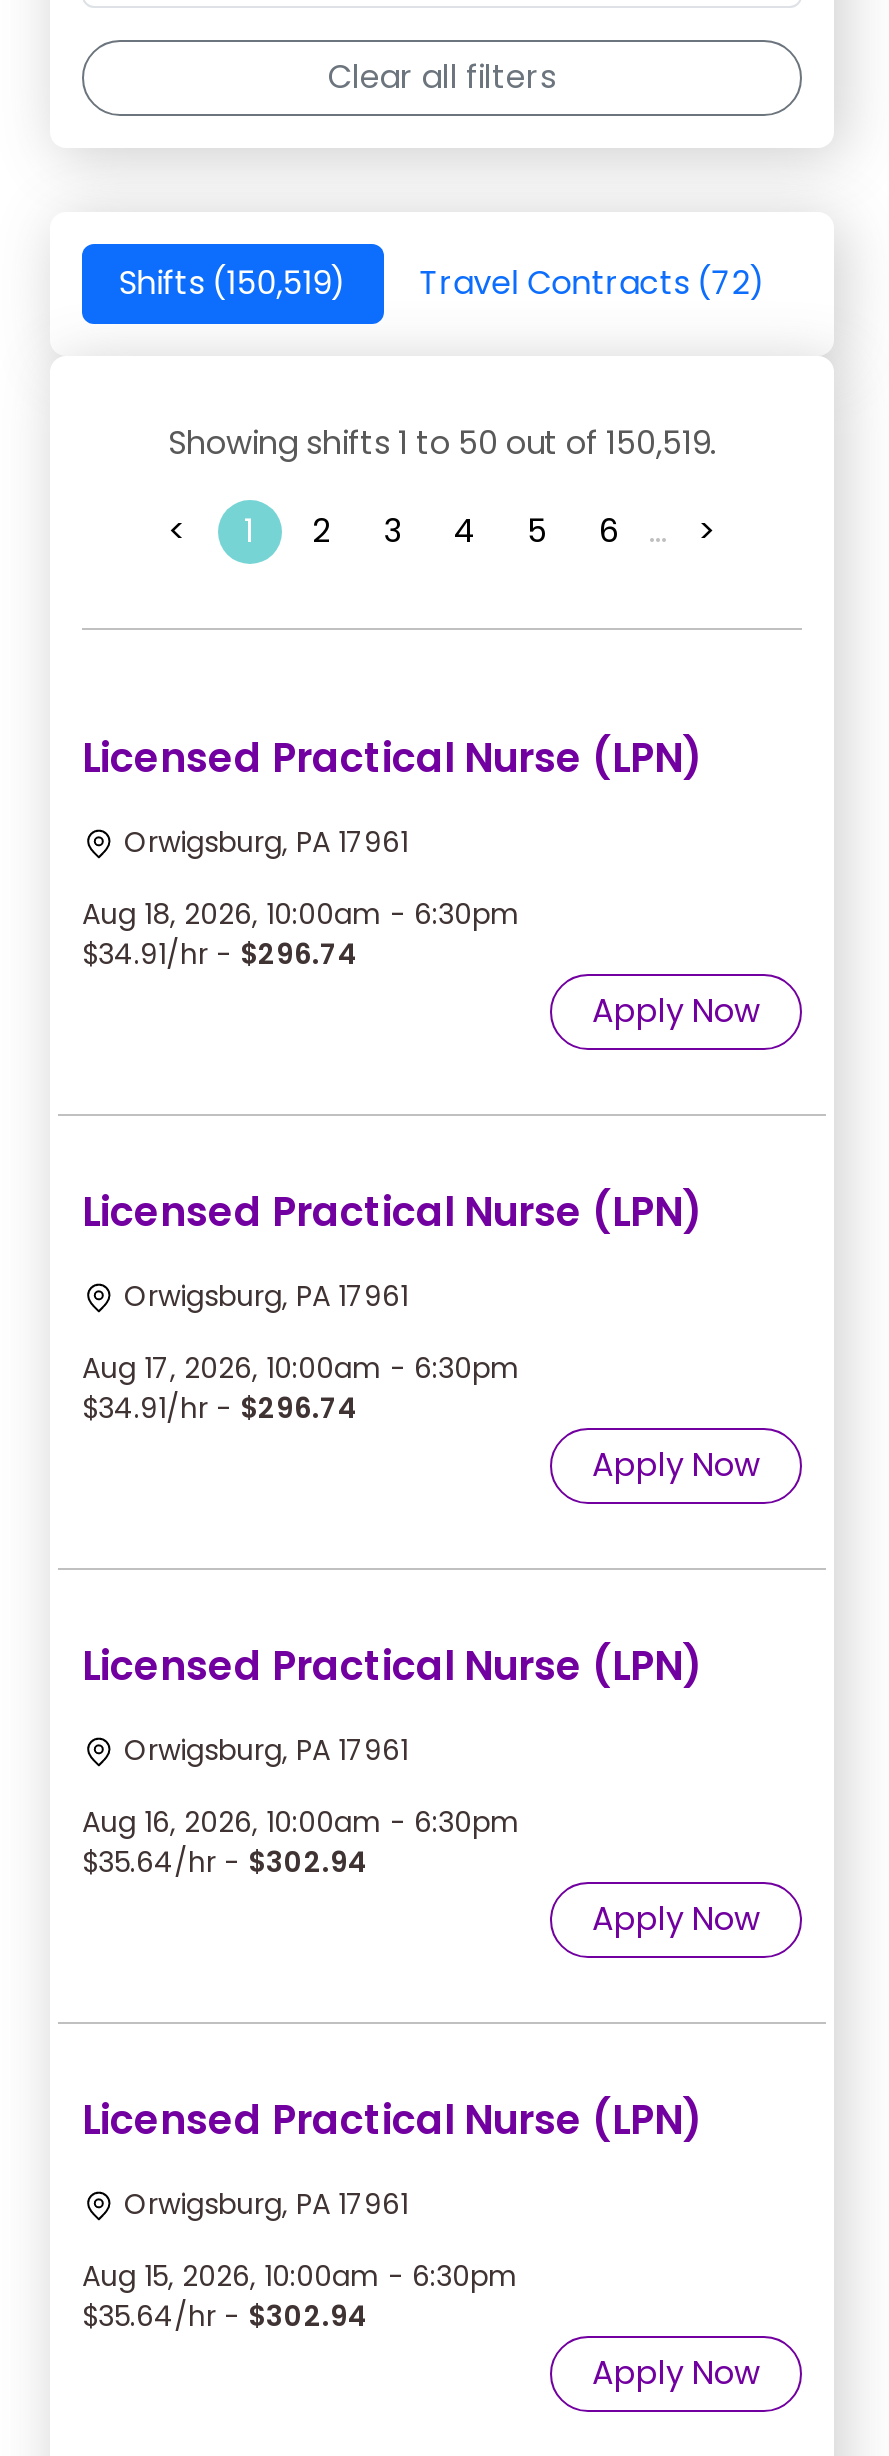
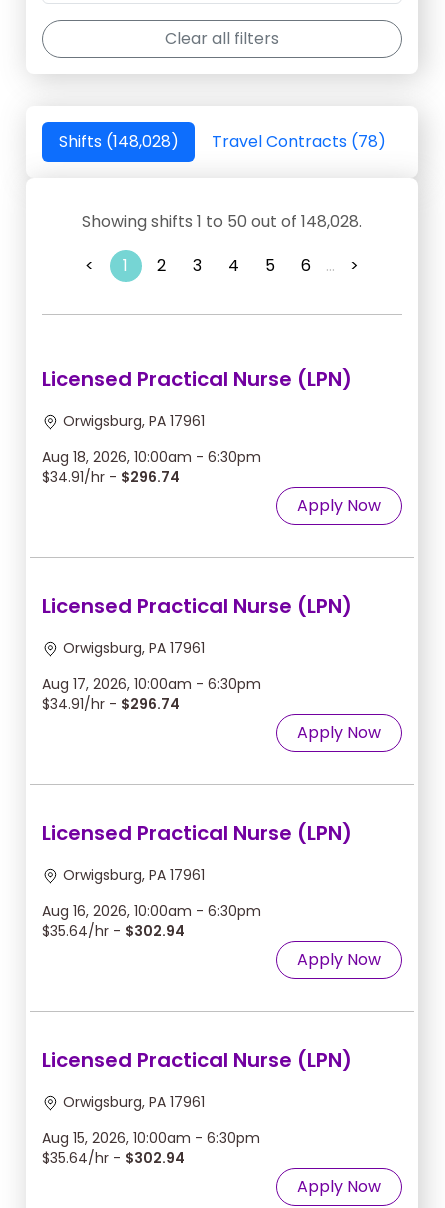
- Shifts (150,519)
+ Shifts (148,028)

- Travel Contracts (72)
+ Travel Contracts (78)

- Showing shifts 1 to 50 out of 150,519.
+ Showing shifts 1 to 50 out of 148,028.
